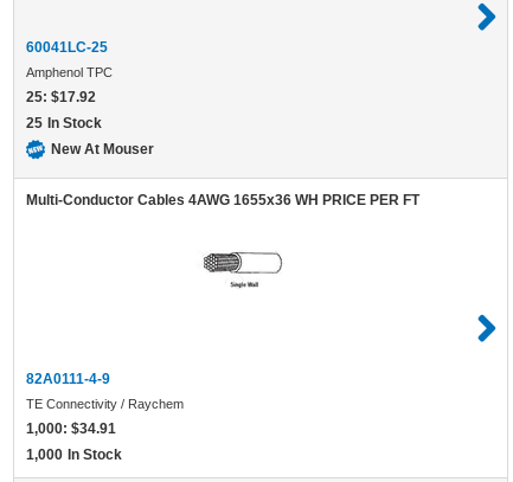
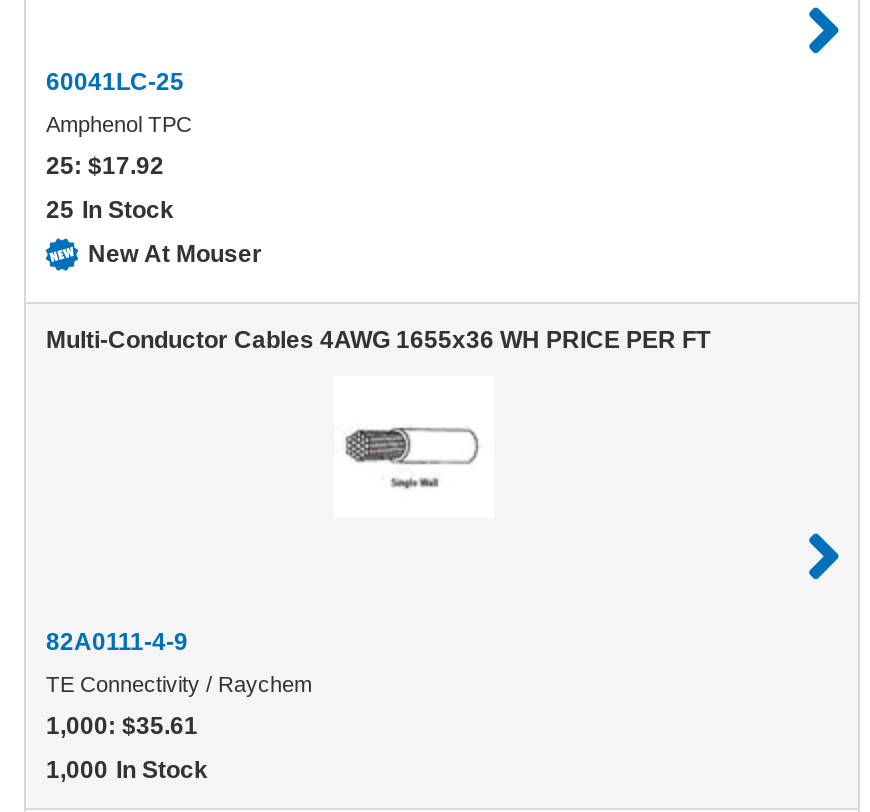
- 1,000: $34.91
+ 1,000: $35.61
